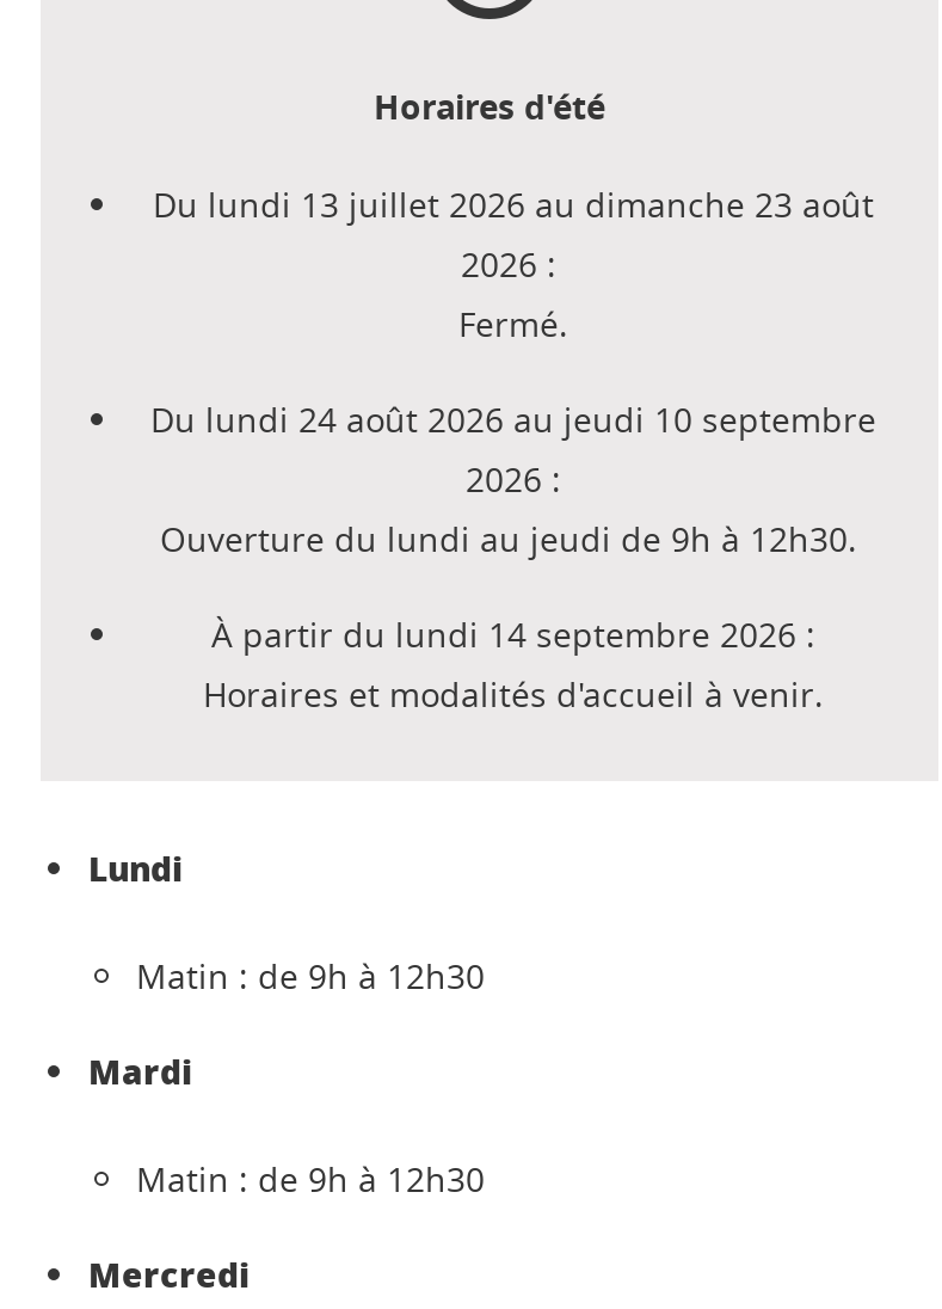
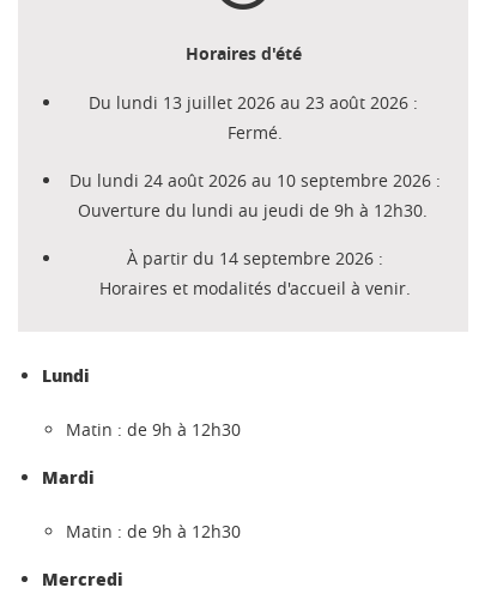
- Du lundi 13 juillet 2026 au dimanche 23 août
- 2026 :
+ Du lundi 13 juillet 2026 au 23 août 2026 :

- Du lundi 24 août 2026 au jeudi 10 septembre
- 2026 :
+ Du lundi 24 août 2026 au 10 septembre 2026 :

- À partir du lundi 14 septembre 2026 :
+ À partir du 14 septembre 2026 :
